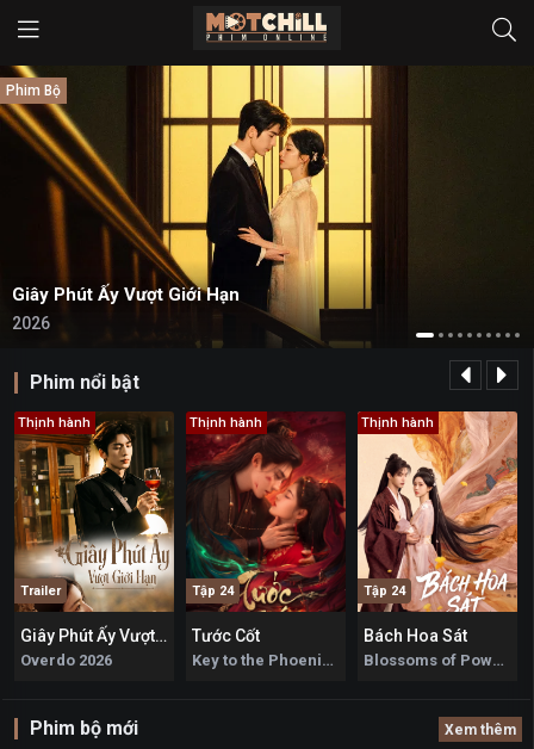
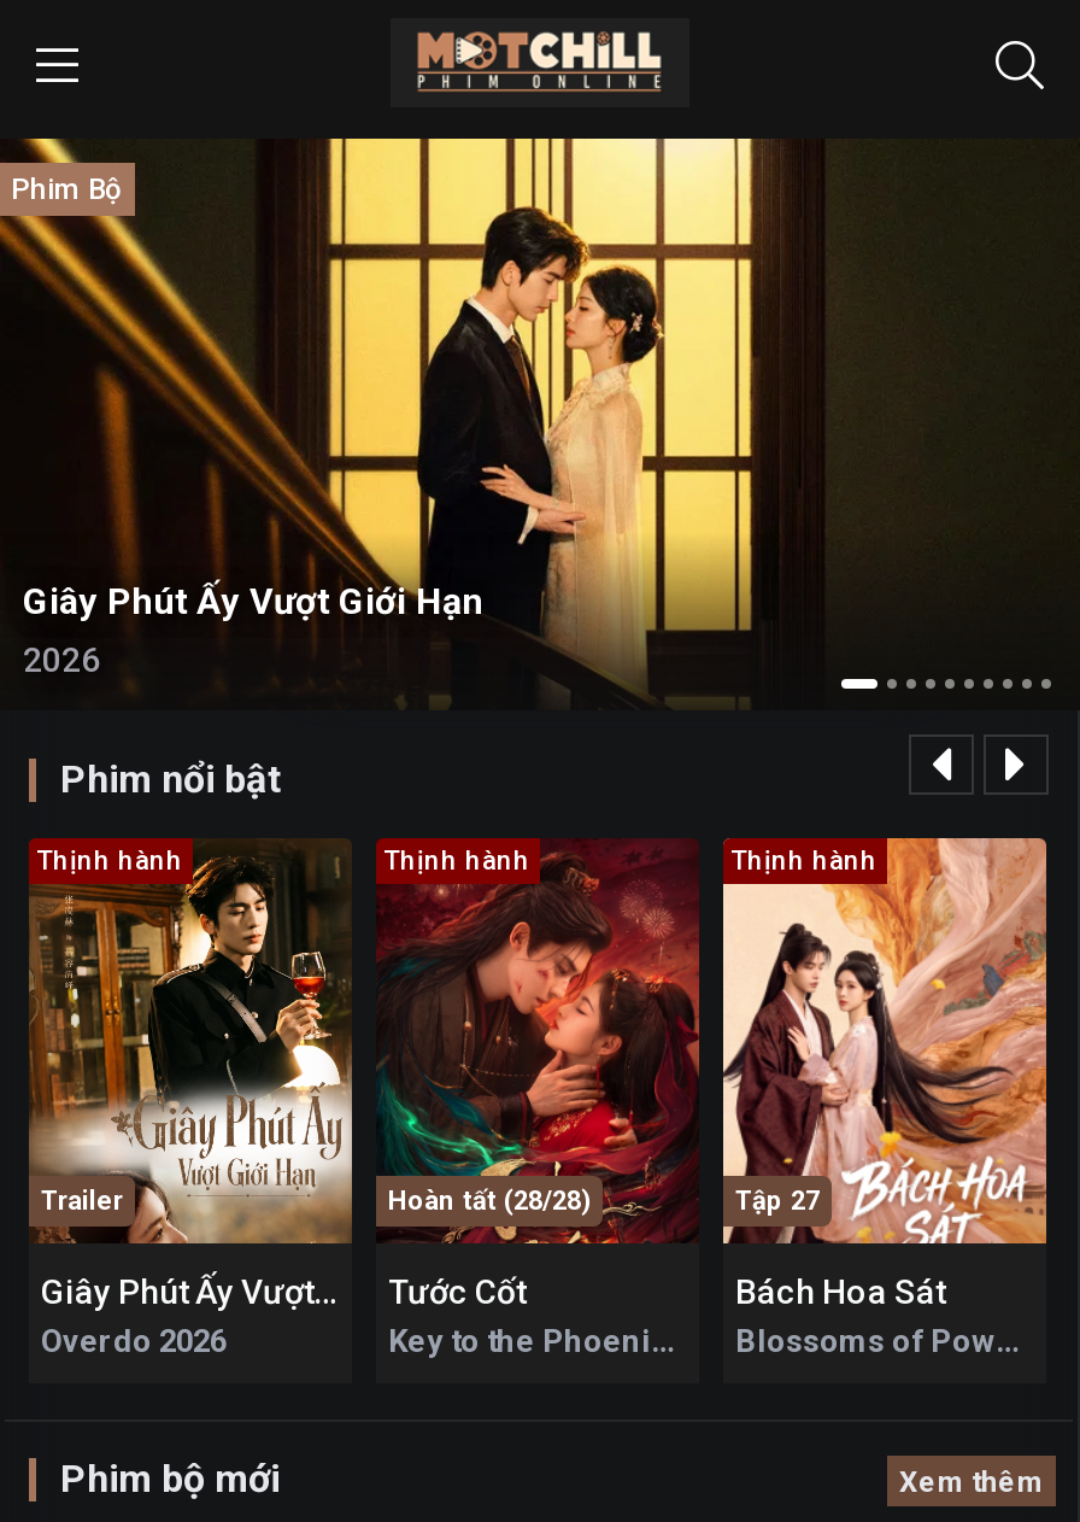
- Tập 24
+ Hoàn tất (28/28)

- Tập 24
+ Tập 27
